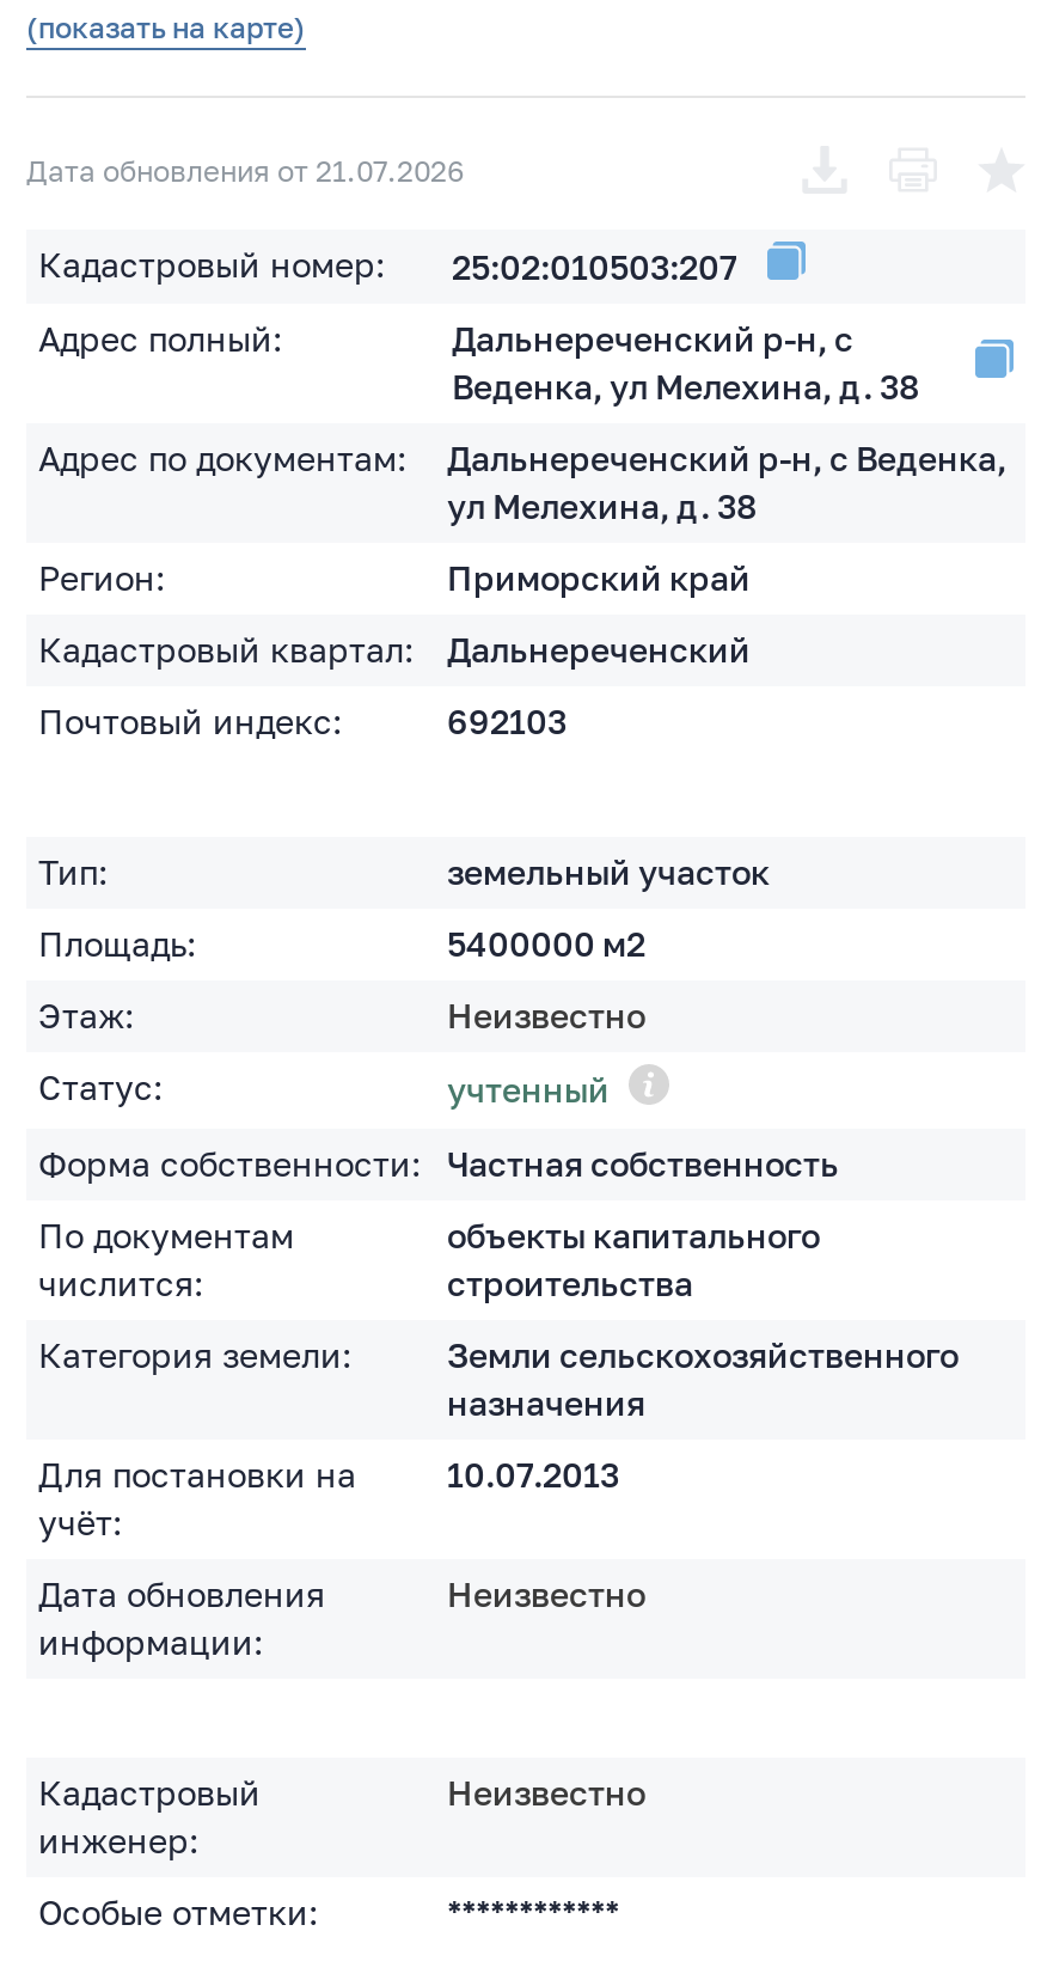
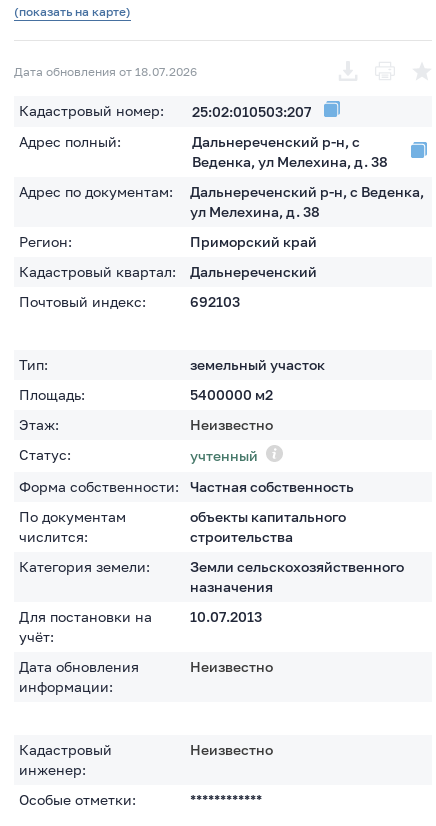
- Дата обновления от 21.07.2026
+ Дата обновления от 18.07.2026
